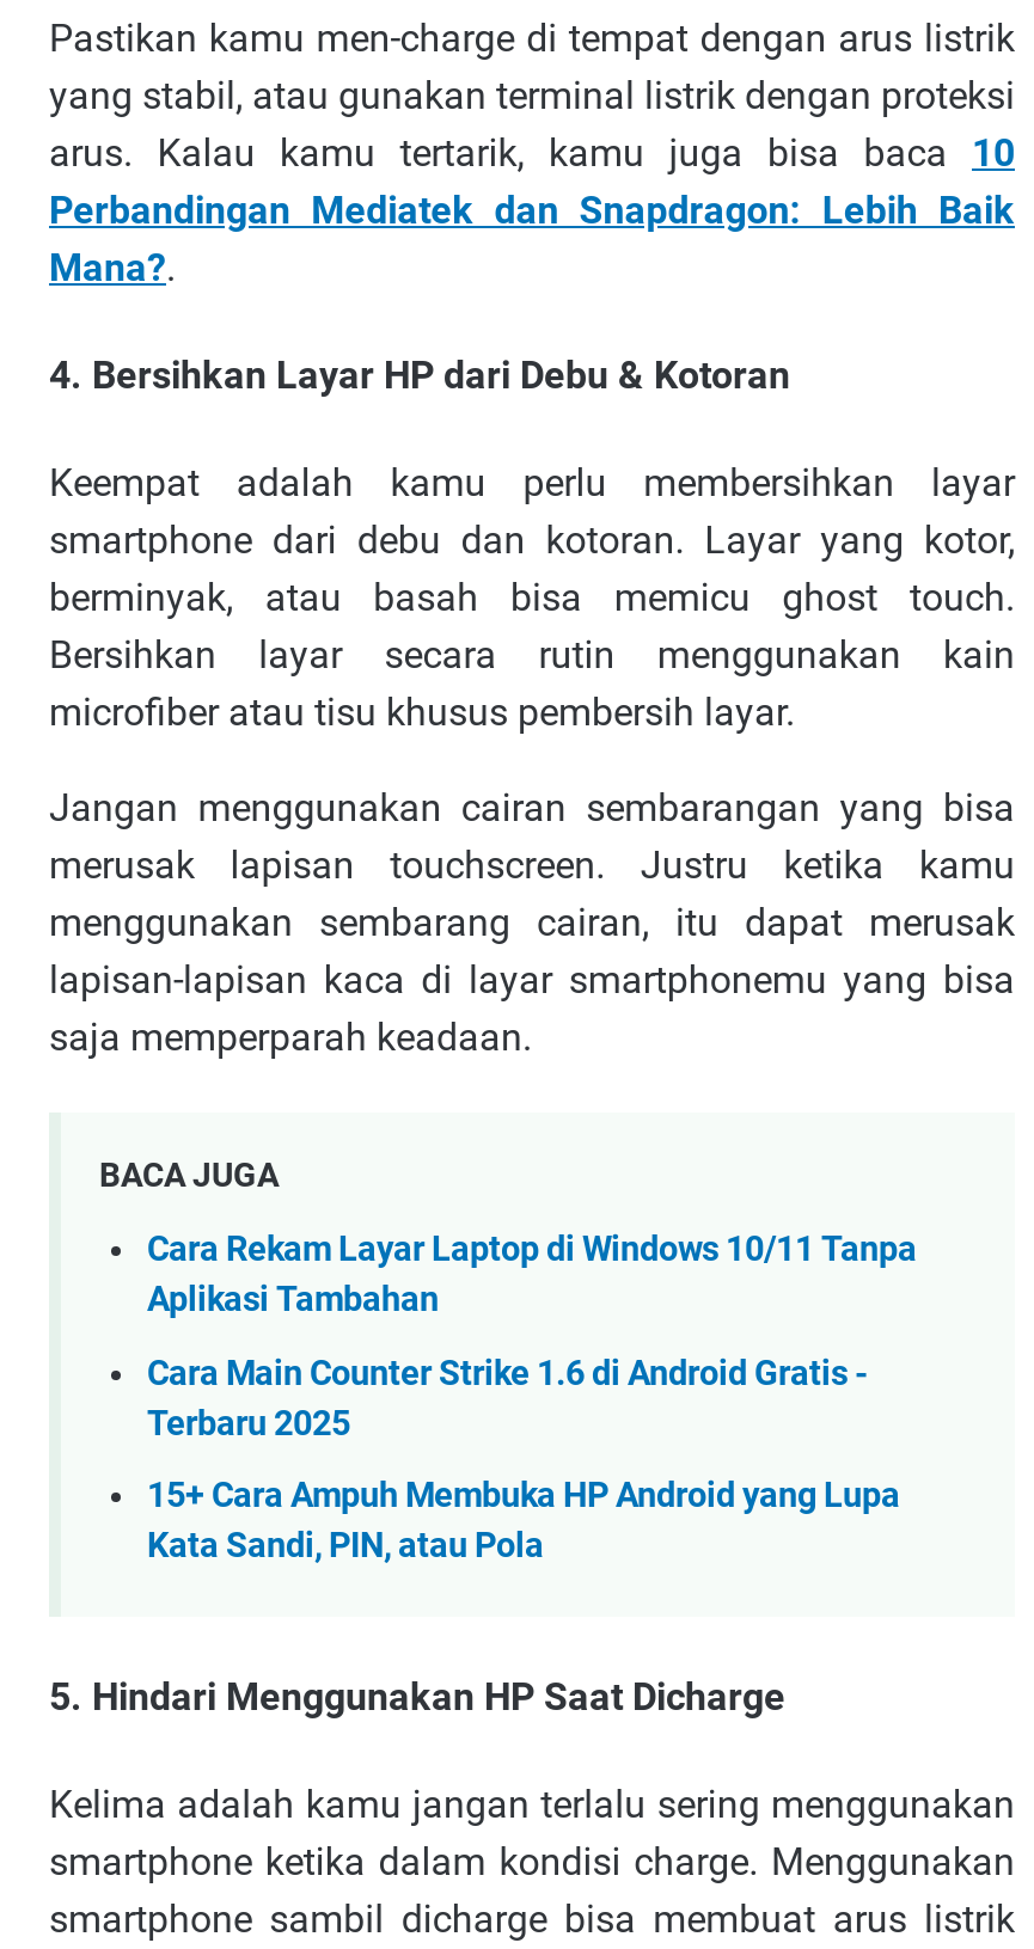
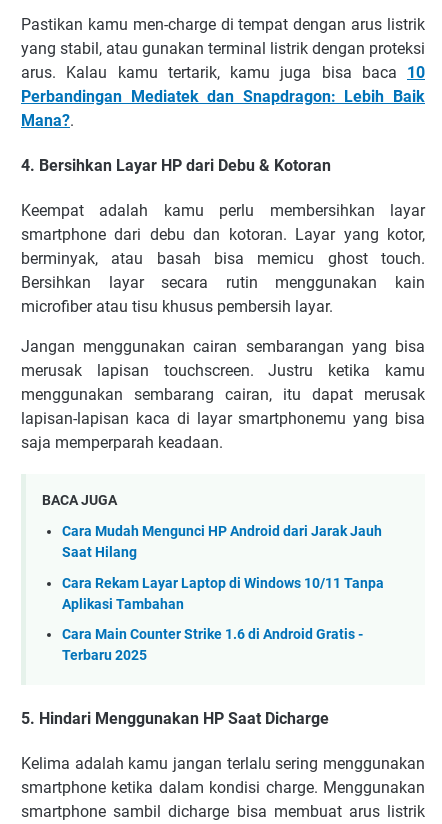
+ Cara Mudah Mengunci HP Android dari Jarak Jauh
+ Saat Hilang

moved down: Cara Rekam Layar Laptop di Windows 10/11 Tanpa | Aplikasi Tambahan | Cara Main Counter Strike 1.6 di Android Gratis - | Terbaru 2025

- 15+ Cara Ampuh Membuka HP Android yang Lupa
- Kata Sandi, PIN, atau Pola
